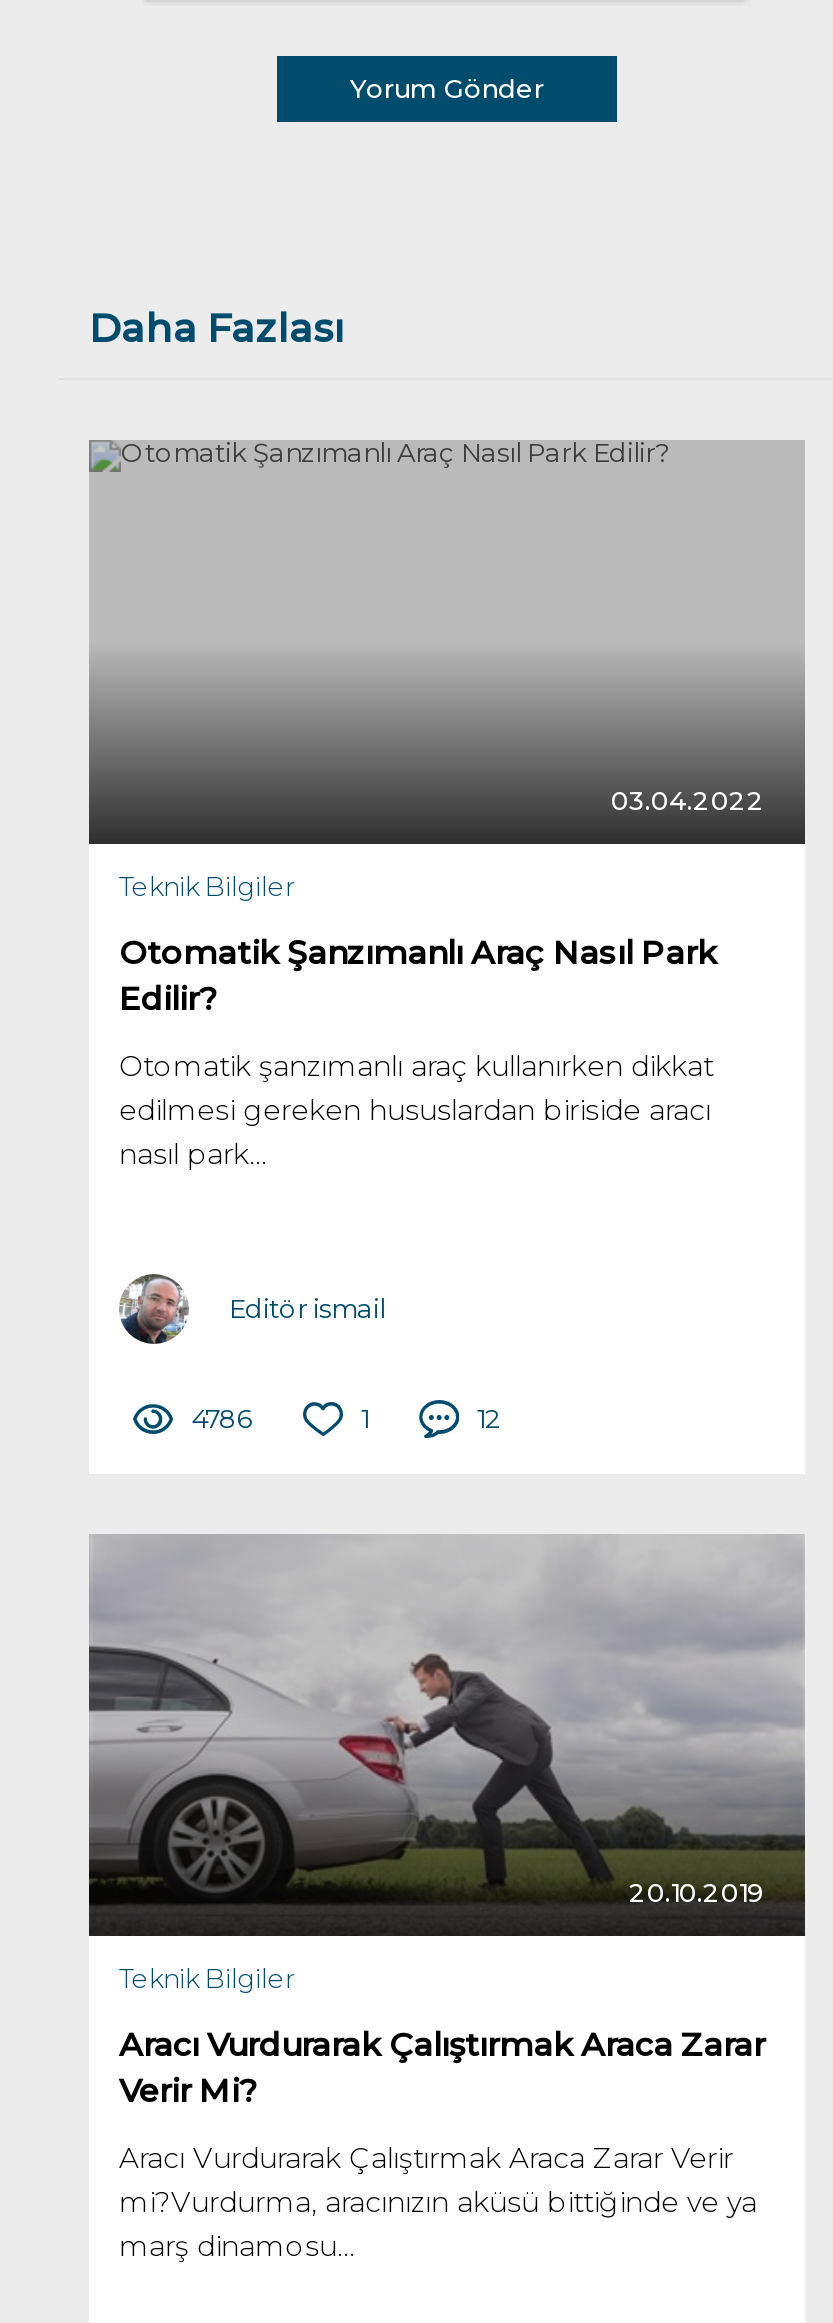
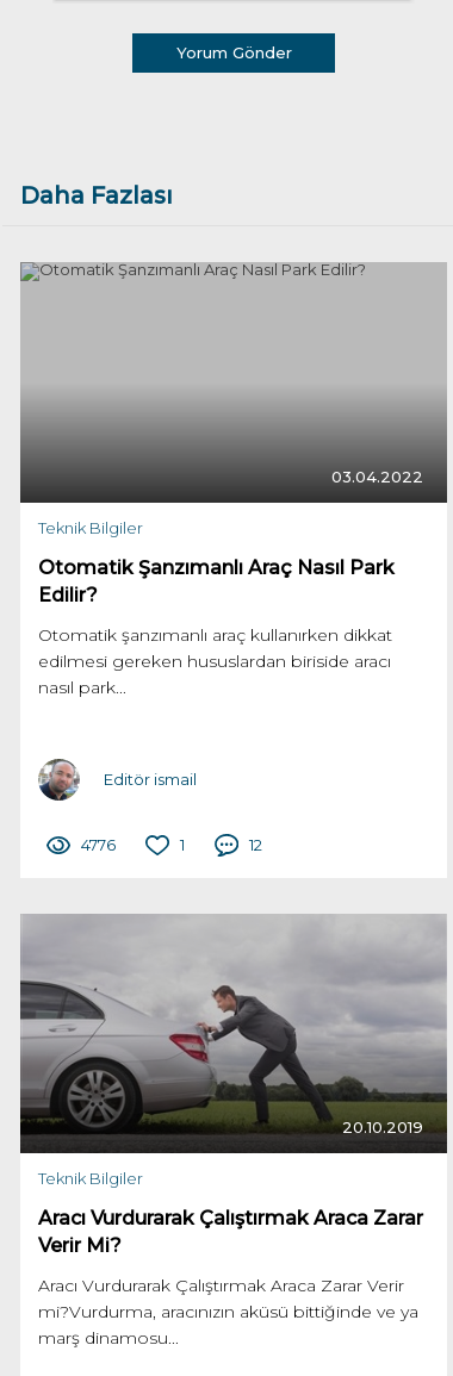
- 4786
+ 4776
